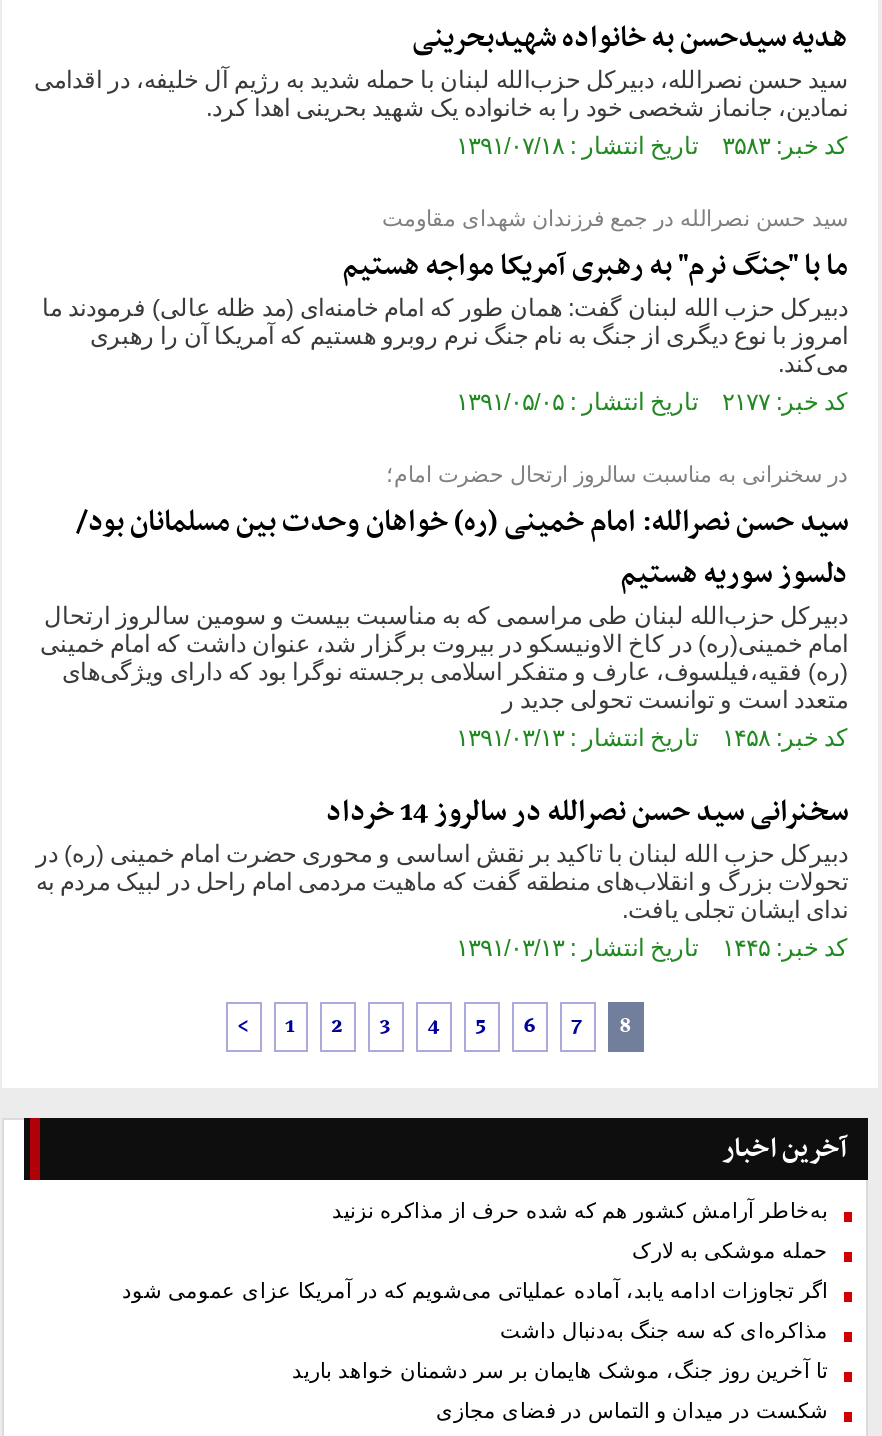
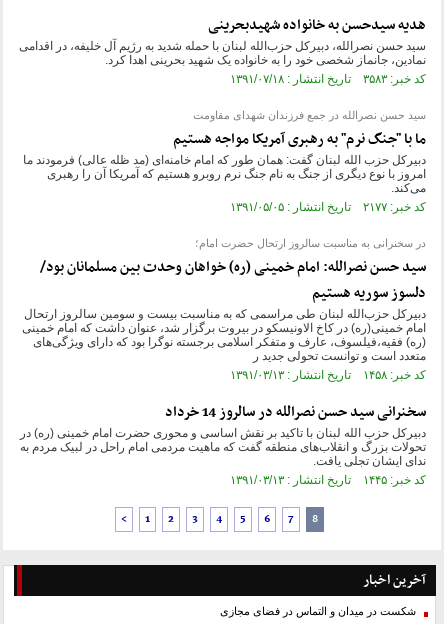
- به‌خاطر آرامش کشور هم که شده حرف از مذاکره نزنید
- حمله موشکی به لارک
- اگر تجاوزات ادامه یابد، آماده عملیاتی می‌شویم که در آمریکا عزای عمومی شود
- مذاکره‌ای که سه جنگ به‌دنبال داشت
- تا آخرین روز جنگ، موشک هایمان بر سر دشمنان خواهد بارید
